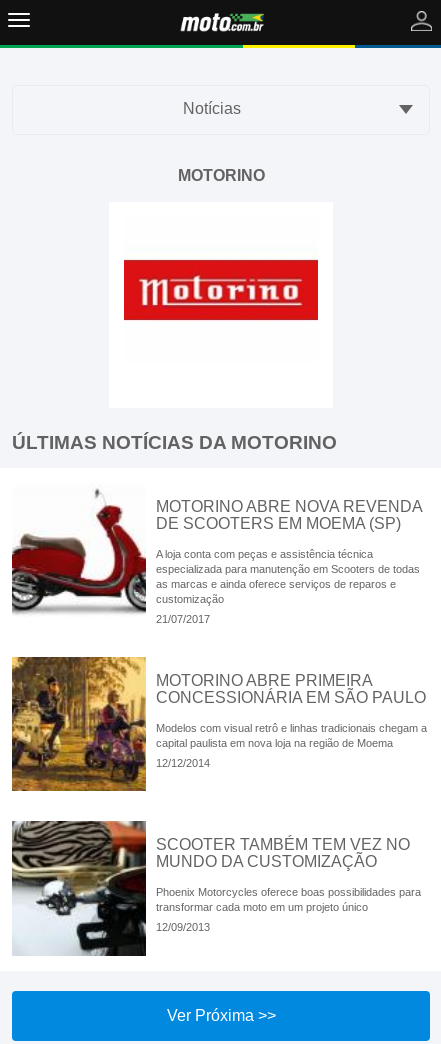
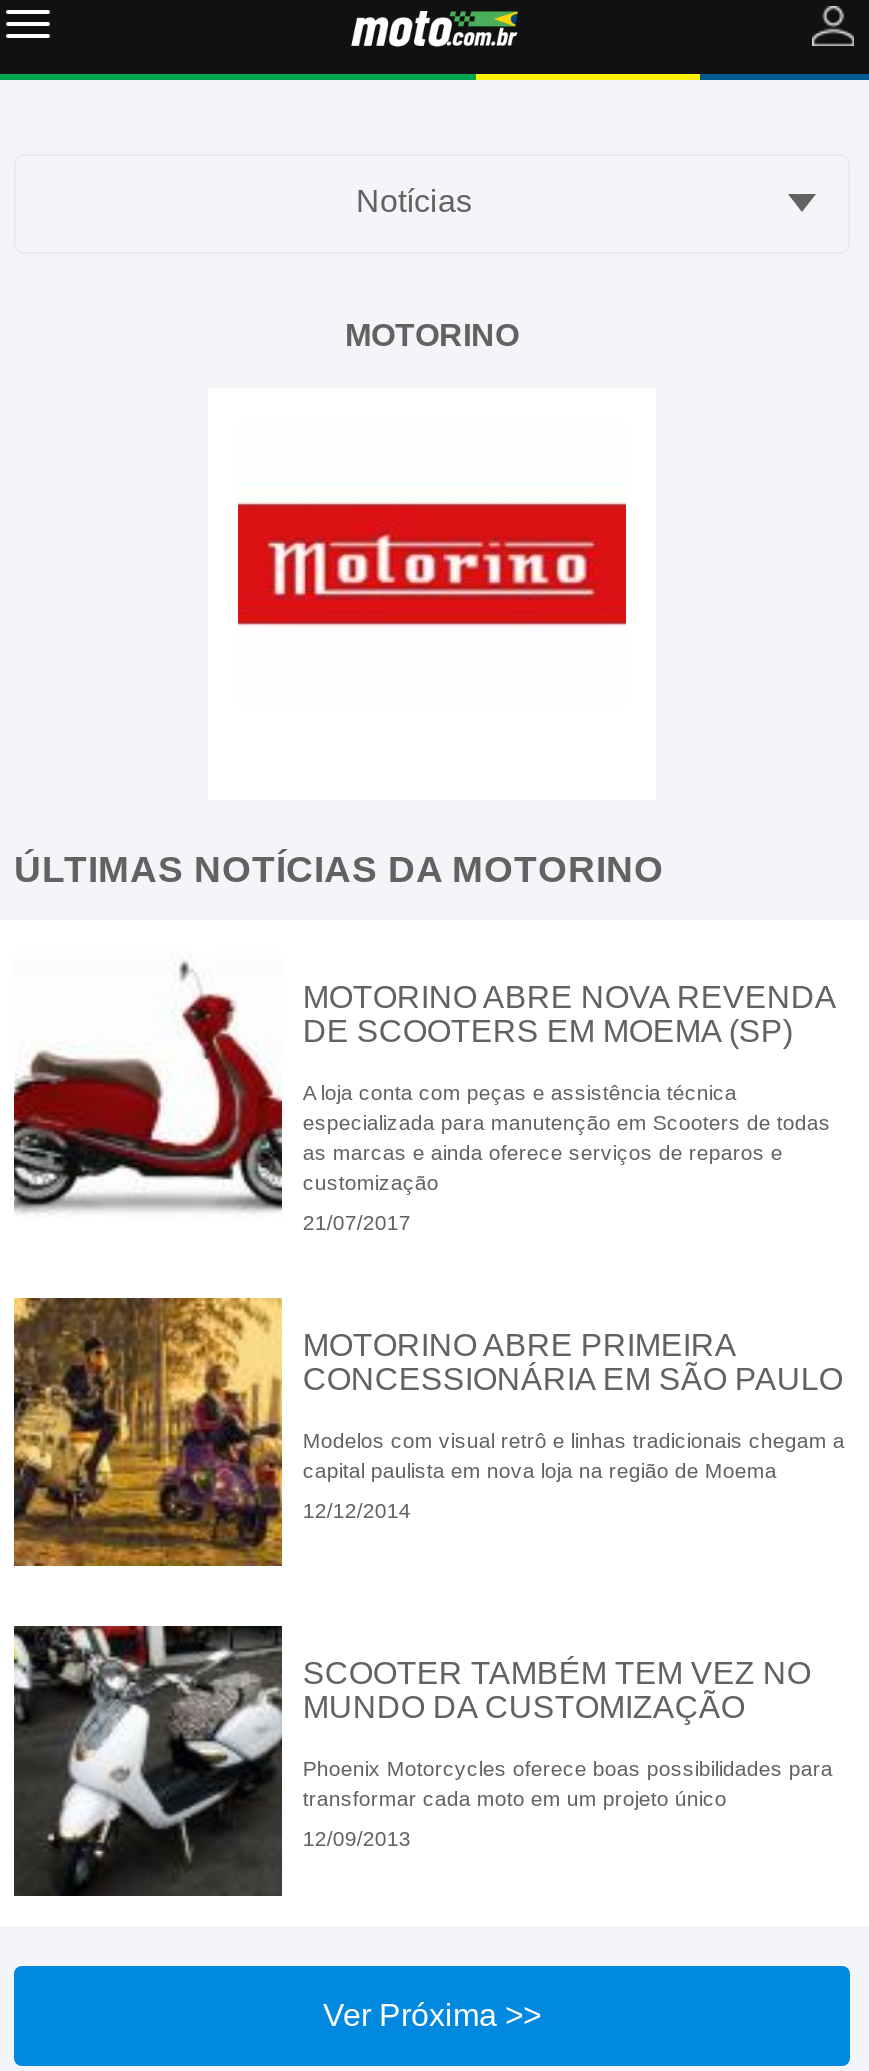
- [image]
+ [image]
